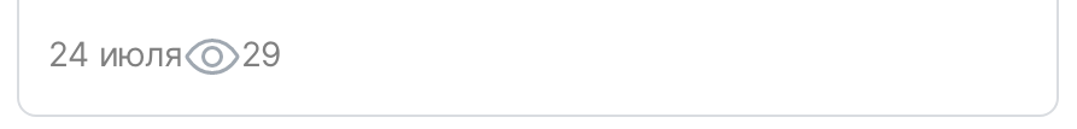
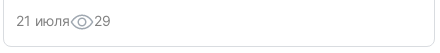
- 24 июля 29
+ 21 июля 29
